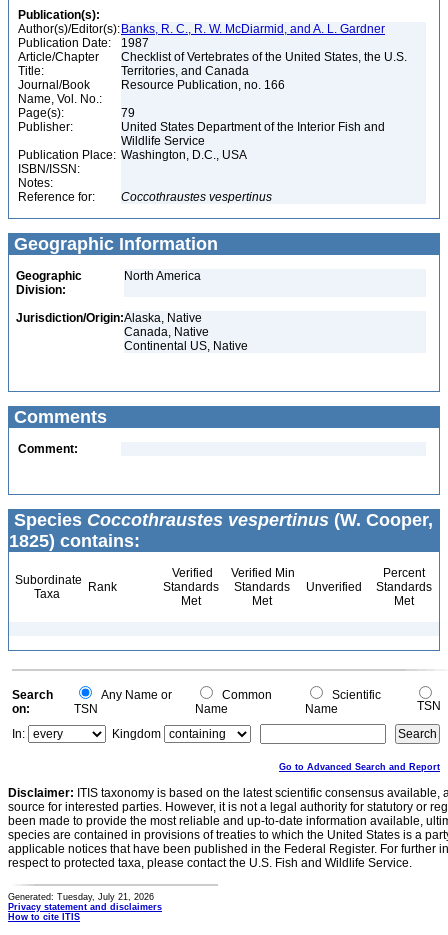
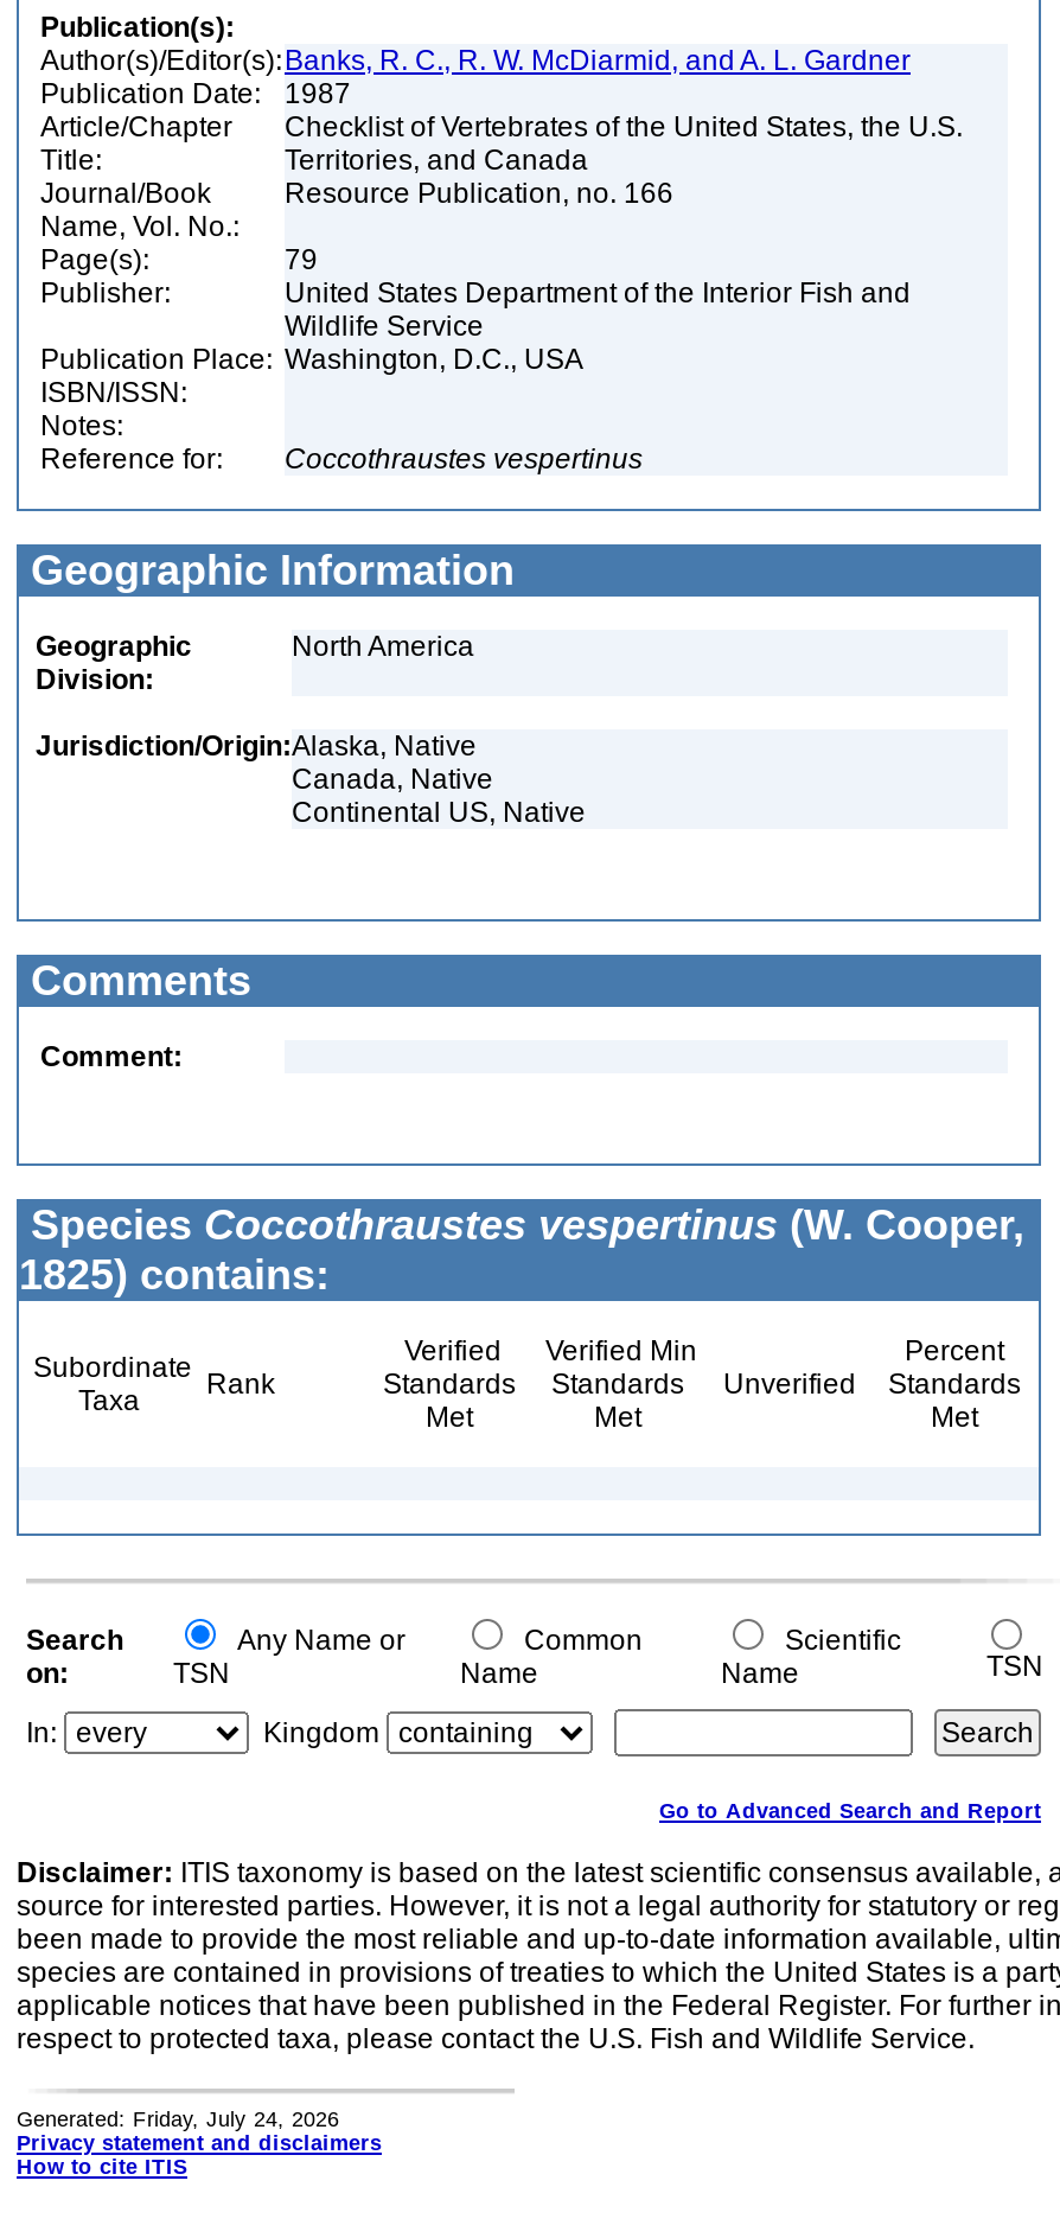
- Generated: Tuesday, July 21, 2026
+ Generated: Friday, July 24, 2026
